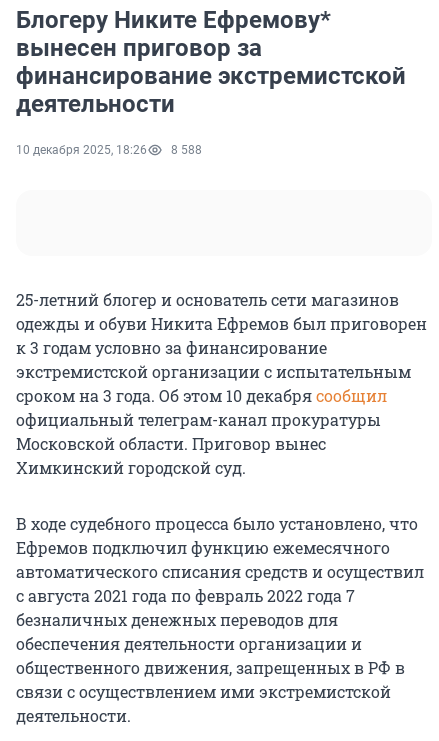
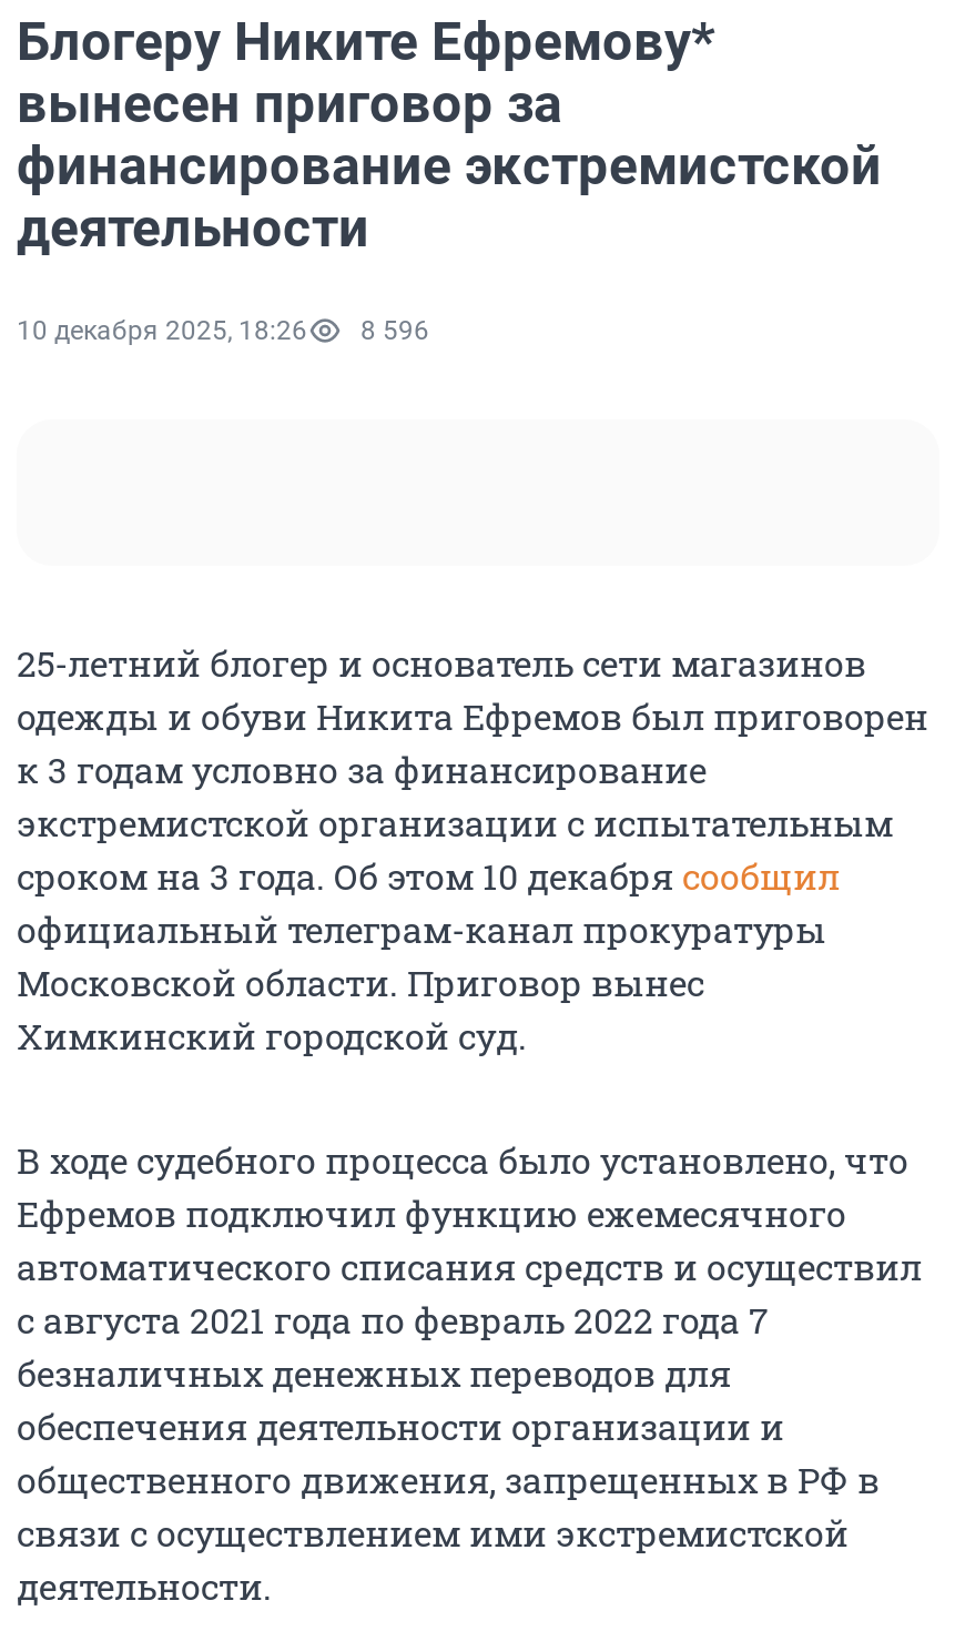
- 10 декабря 2025, 18:26 8 588
+ 10 декабря 2025, 18:26 8 596
